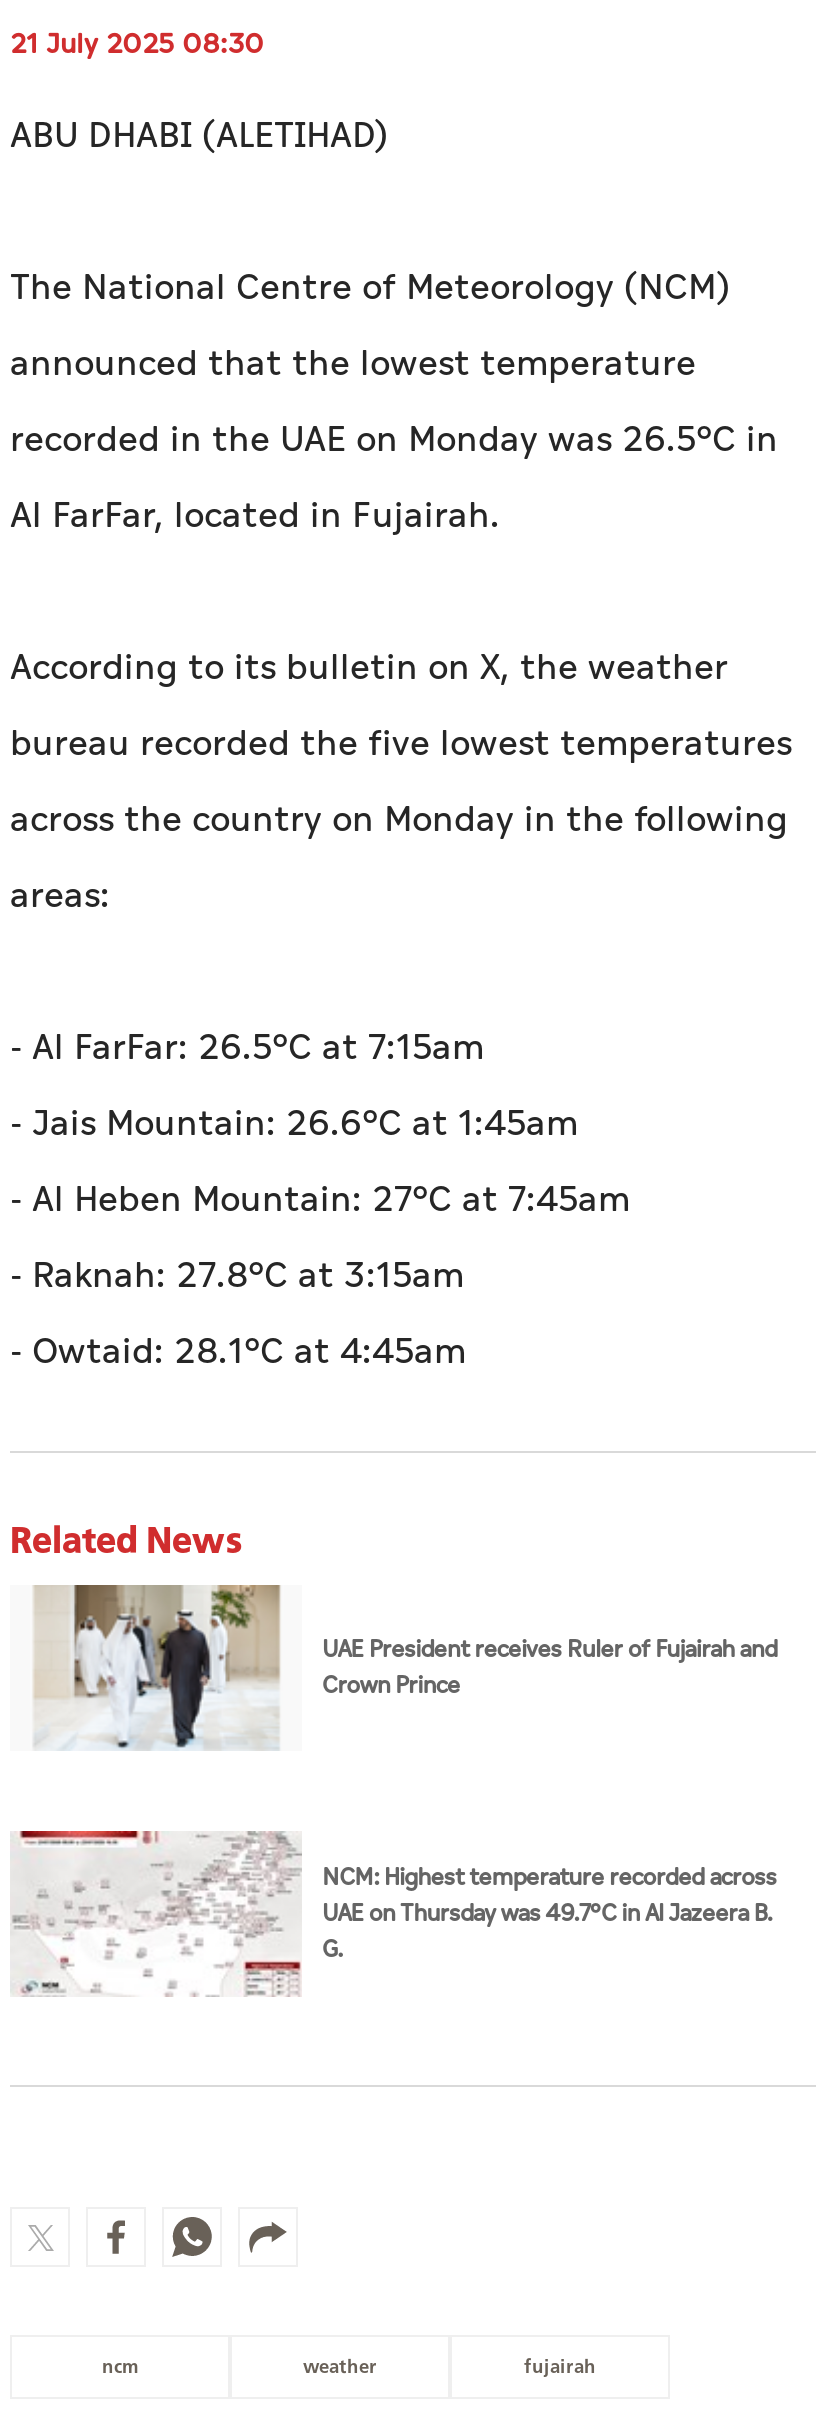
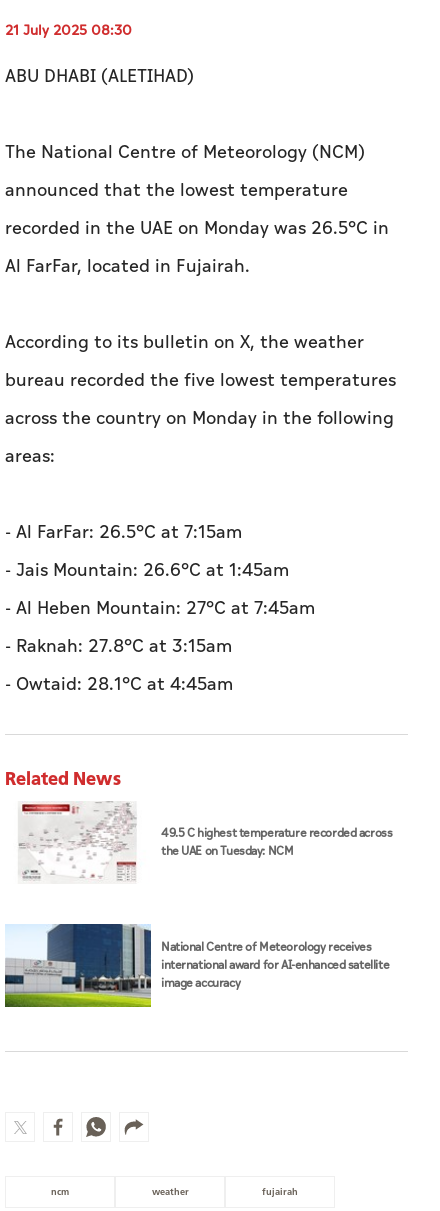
- [image]
- UAE President receives Ruler of Fujairah and
- Crown Prince
+ [image]
+ 49.5 C highest temperature recorded across
+ the UAE on Tuesday: NCM

- [image]
- NCM: Highest temperature recorded across
- UAE on Thursday was 49.7°C in Al Jazeera B.
- G.
+ [image]
+ National Centre of Meteorology receives
+ international award for AI-enhanced satellite
+ image accuracy
